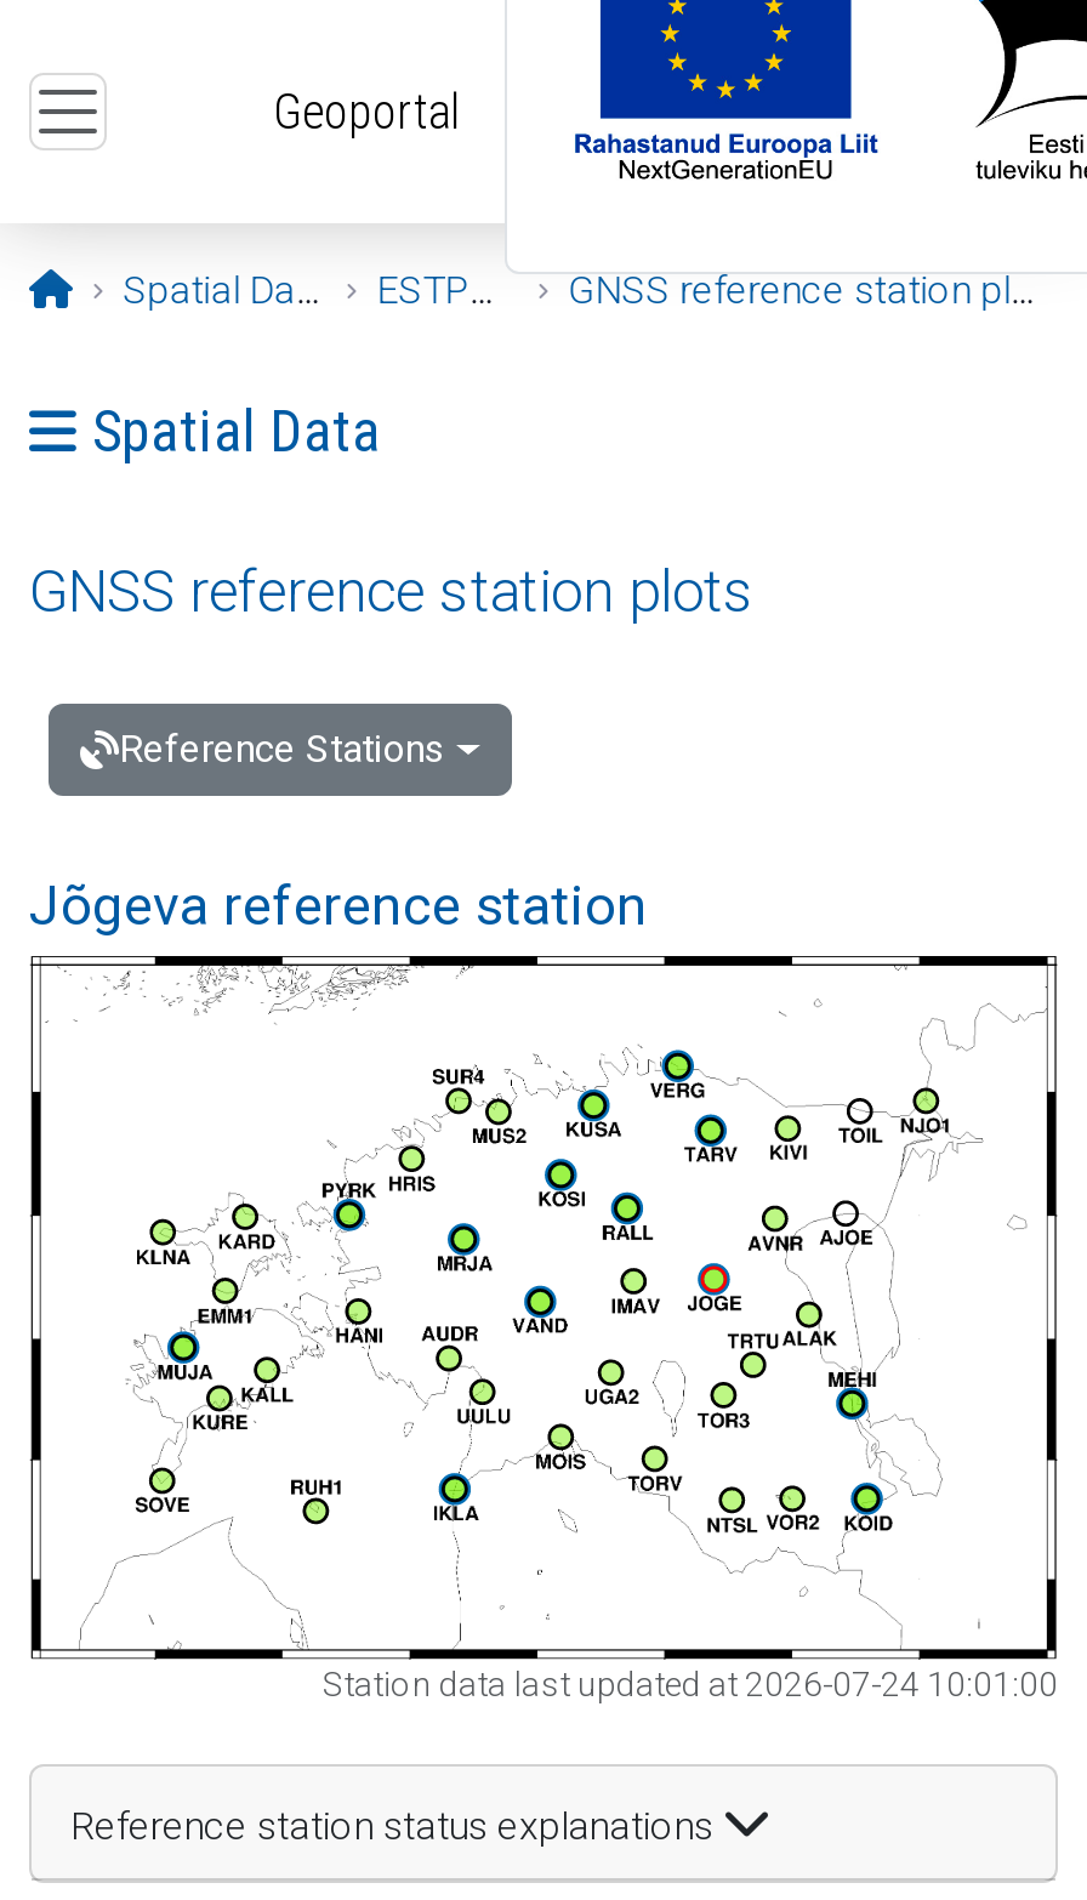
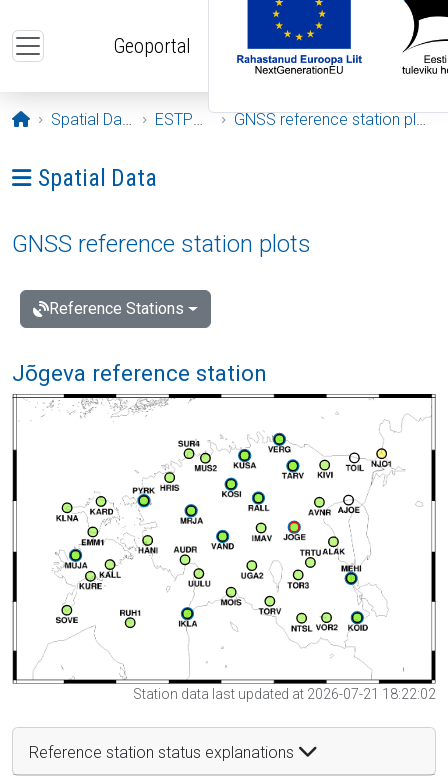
- Station data last updated at 2026-07-24 10:01:00
+ Station data last updated at 2026-07-21 18:22:02
